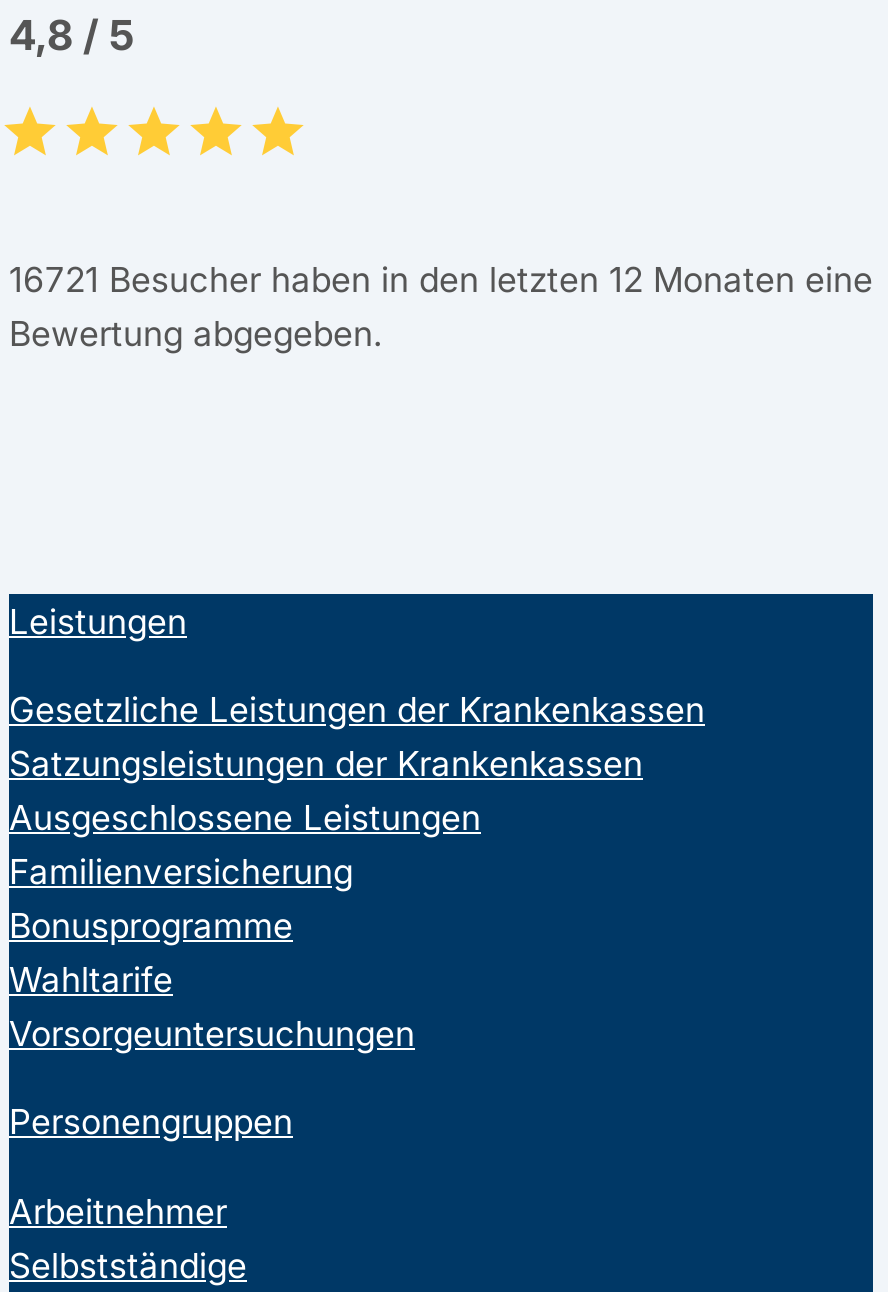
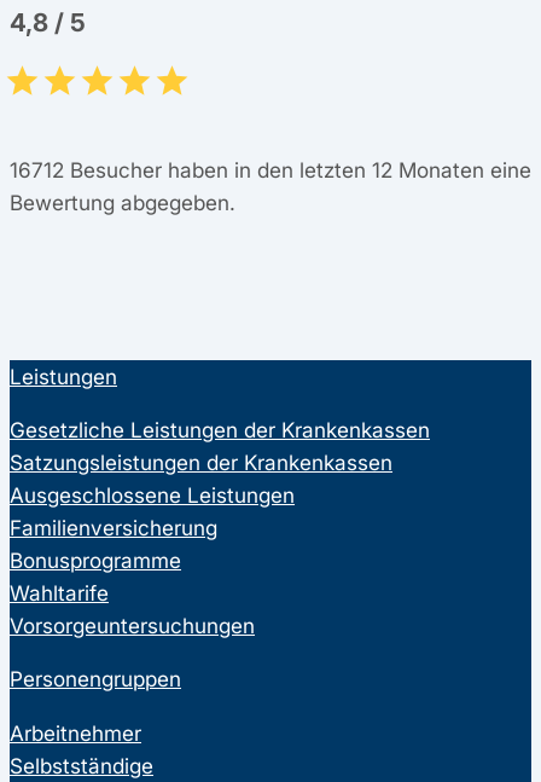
- 16721 Besucher haben in den letzten 12 Monaten eine
+ 16712 Besucher haben in den letzten 12 Monaten eine
